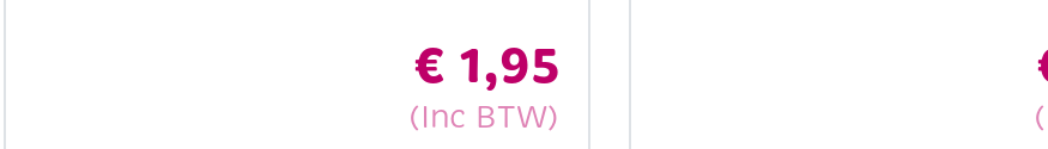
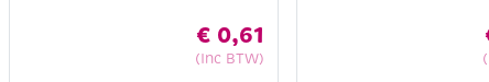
- €1,95
+ €0,61
